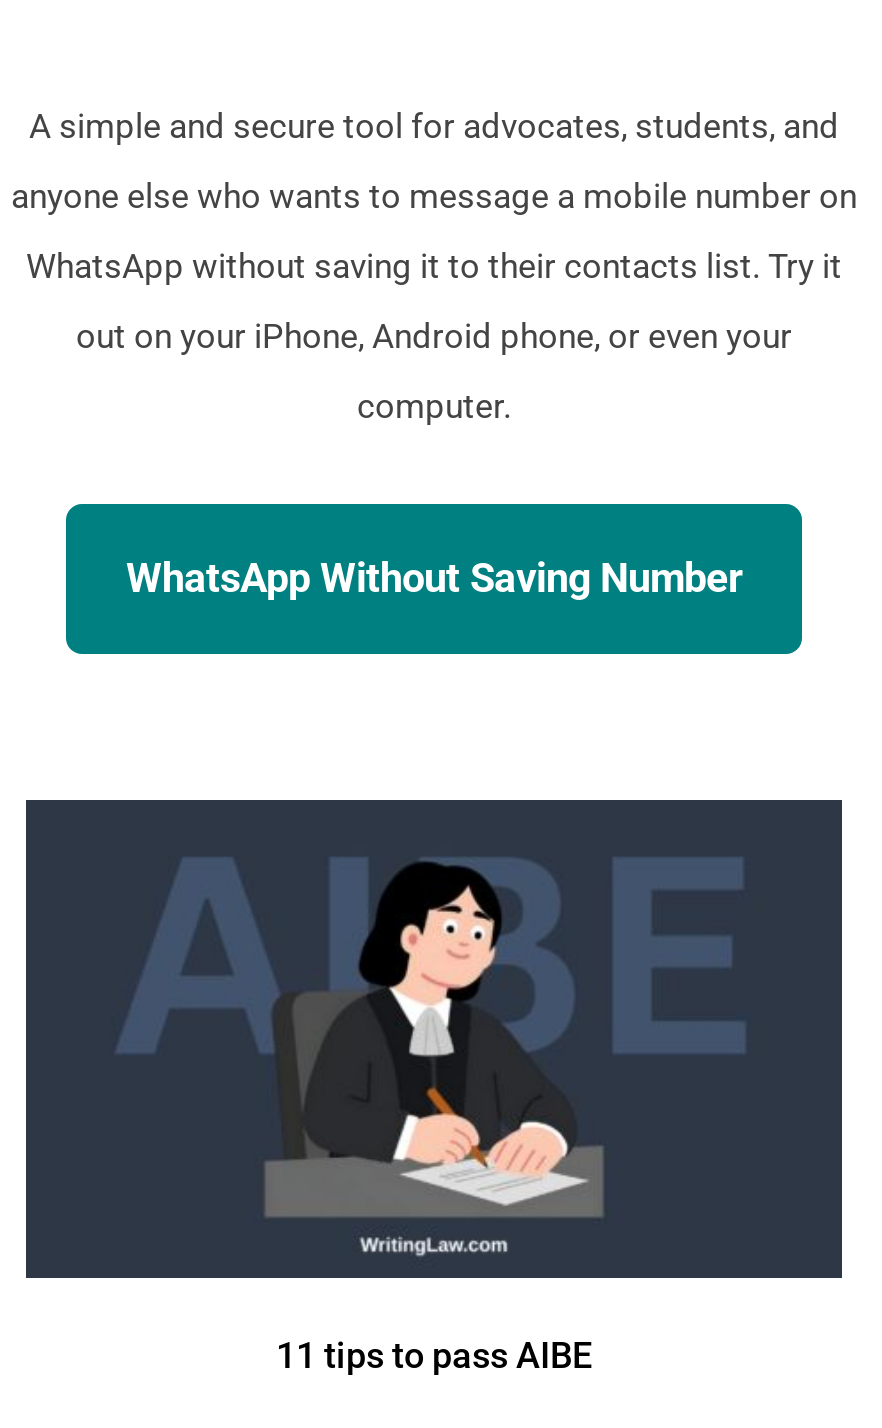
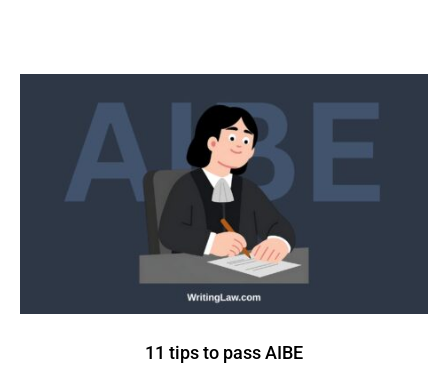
- A simple and secure tool for advocates, students, and
- anyone else who wants to message a mobile number on
- WhatsApp without saving it to their contacts list. Try it
- out on your iPhone, Android phone, or even your
- computer.

- WhatsApp Without Saving Number
